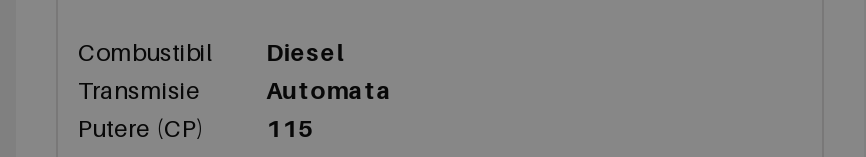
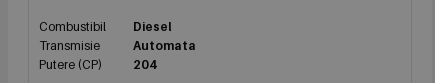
- 115
+ 204
